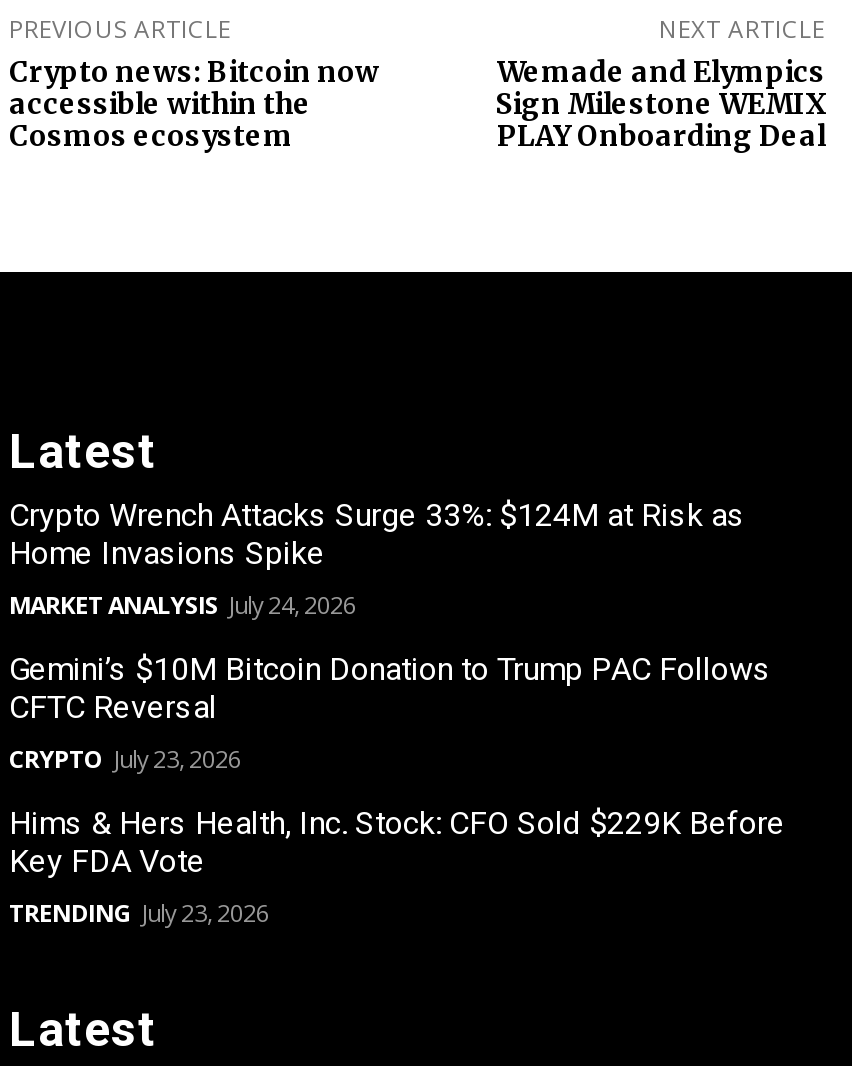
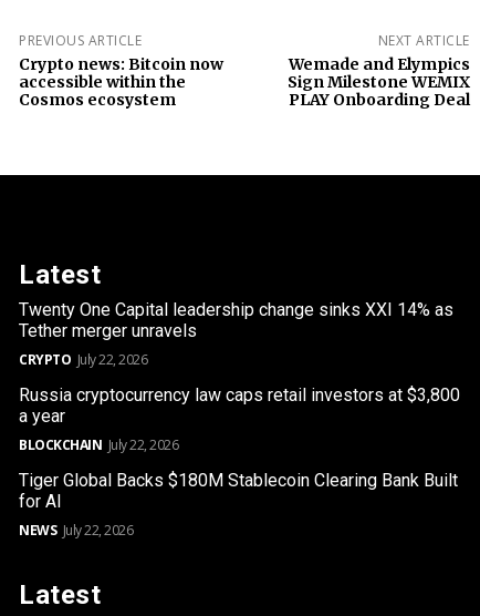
- Crypto Wrench Attacks Surge 33%: $124M at Risk as
- Home Invasions Spike
- MARKET ANALYSIS July 24, 2026
+ Twenty One Capital leadership change sinks XXI 14% as
+ Tether merger unravels
+ CRYPTO July 22, 2026

- Gemini’s $10M Bitcoin Donation to Trump PAC Follows
- CFTC Reversal
- CRYPTO July 23, 2026
+ Russia cryptocurrency law caps retail investors at $3,800
+ a year
+ BLOCKCHAIN July 22, 2026

- Hims & Hers Health, Inc. Stock: CFO Sold $229K Before
- Key FDA Vote
- TRENDING July 23, 2026
+ Tiger Global Backs $180M Stablecoin Clearing Bank Built
+ for AI
+ NEWS July 22, 2026
